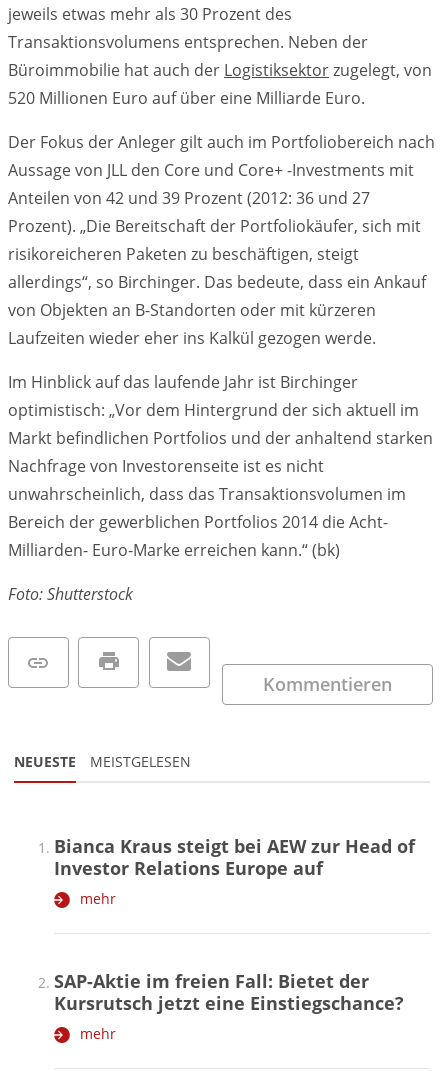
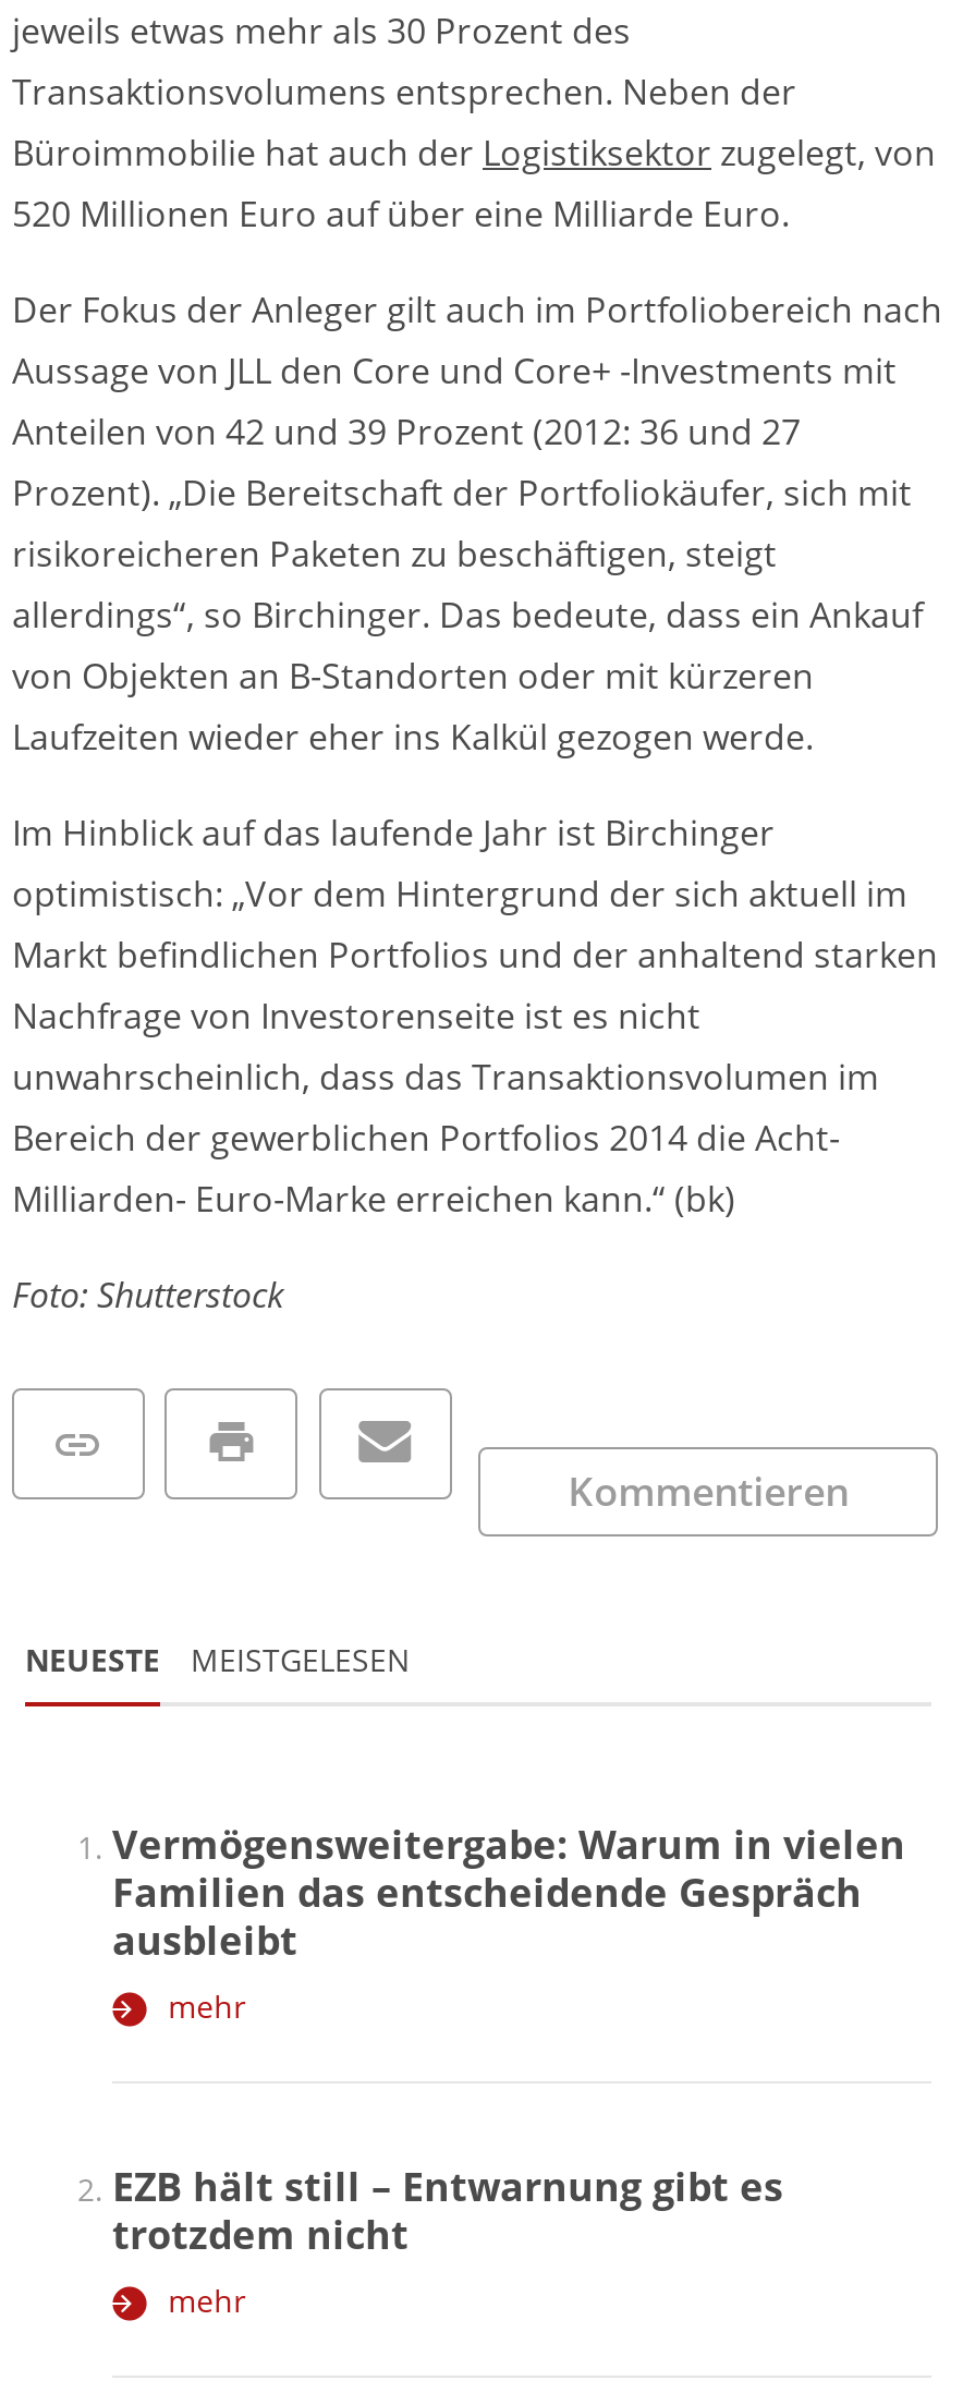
- Bianca Kraus steigt bei AEW zur Head of
- Investor Relations Europe auf
+ Vermögensweitergabe: Warum in vielen
+ Familien das entscheidende Gespräch
+ ausbleibt

- SAP-Aktie im freien Fall: Bietet der
- Kursrutsch jetzt eine Einstiegschance?
+ EZB hält still – Entwarnung gibt es
+ trotzdem nicht
